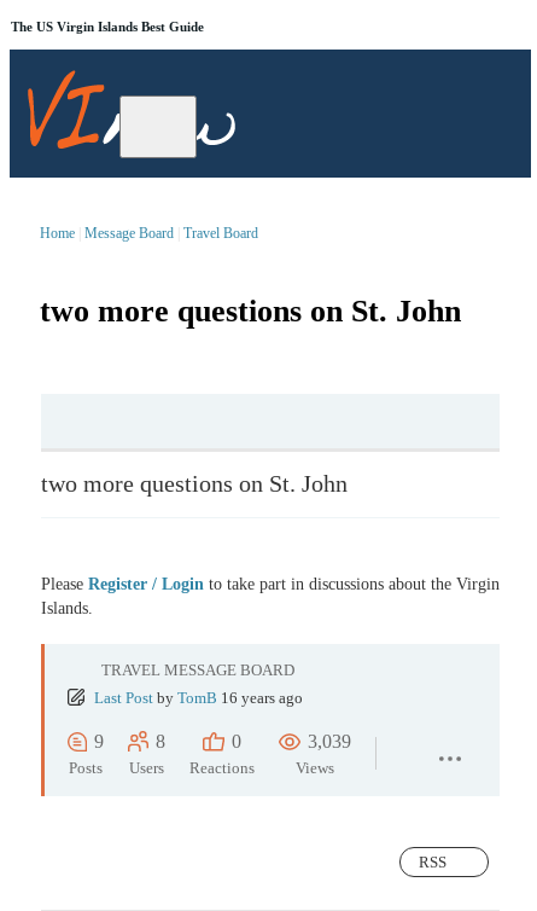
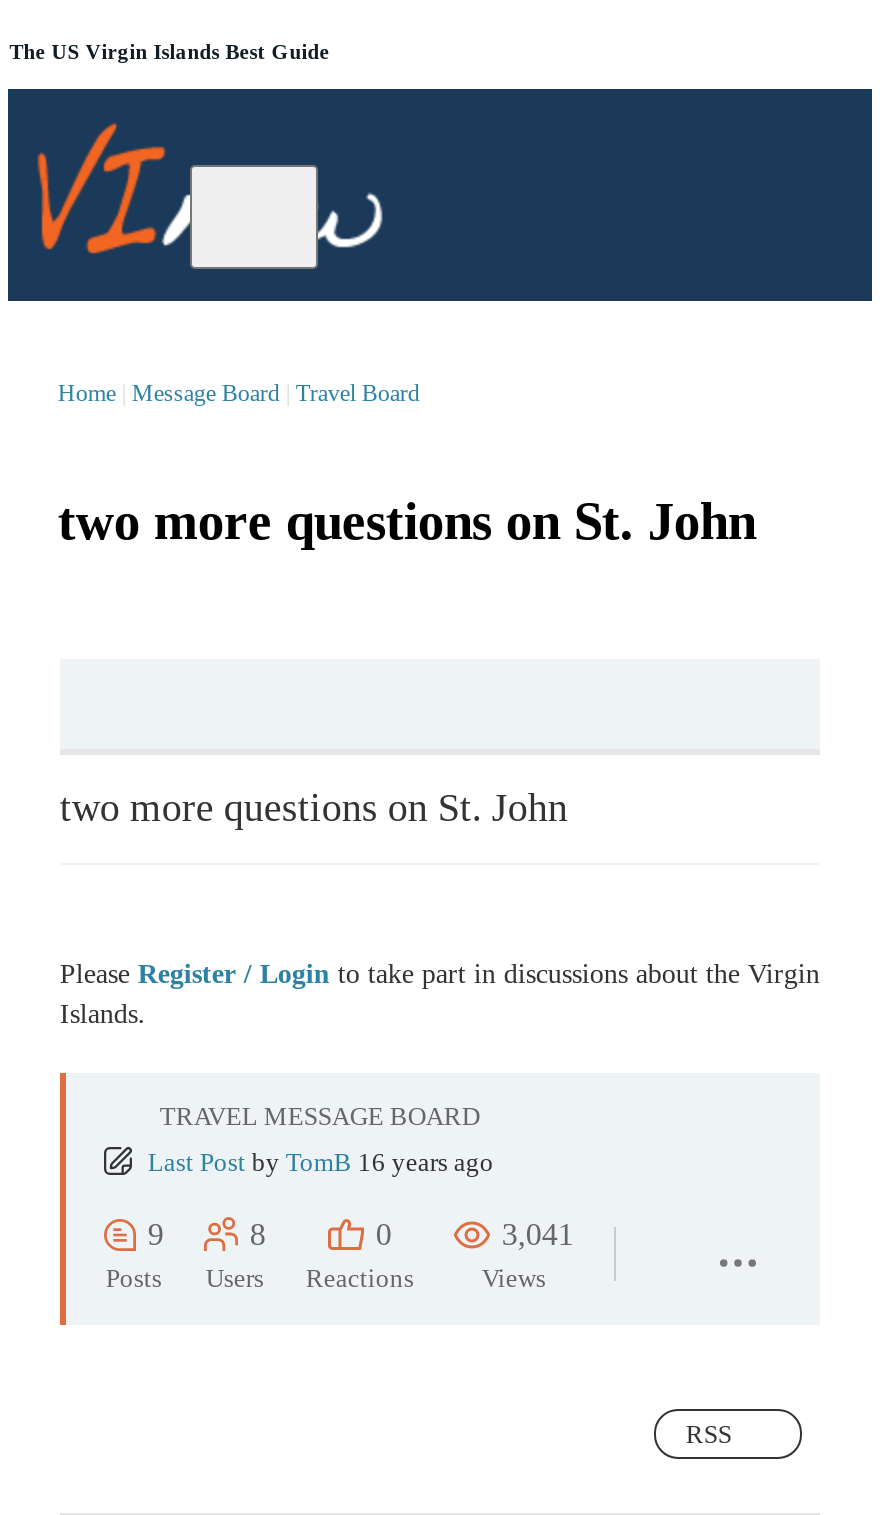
- 3,039
+ 3,041
